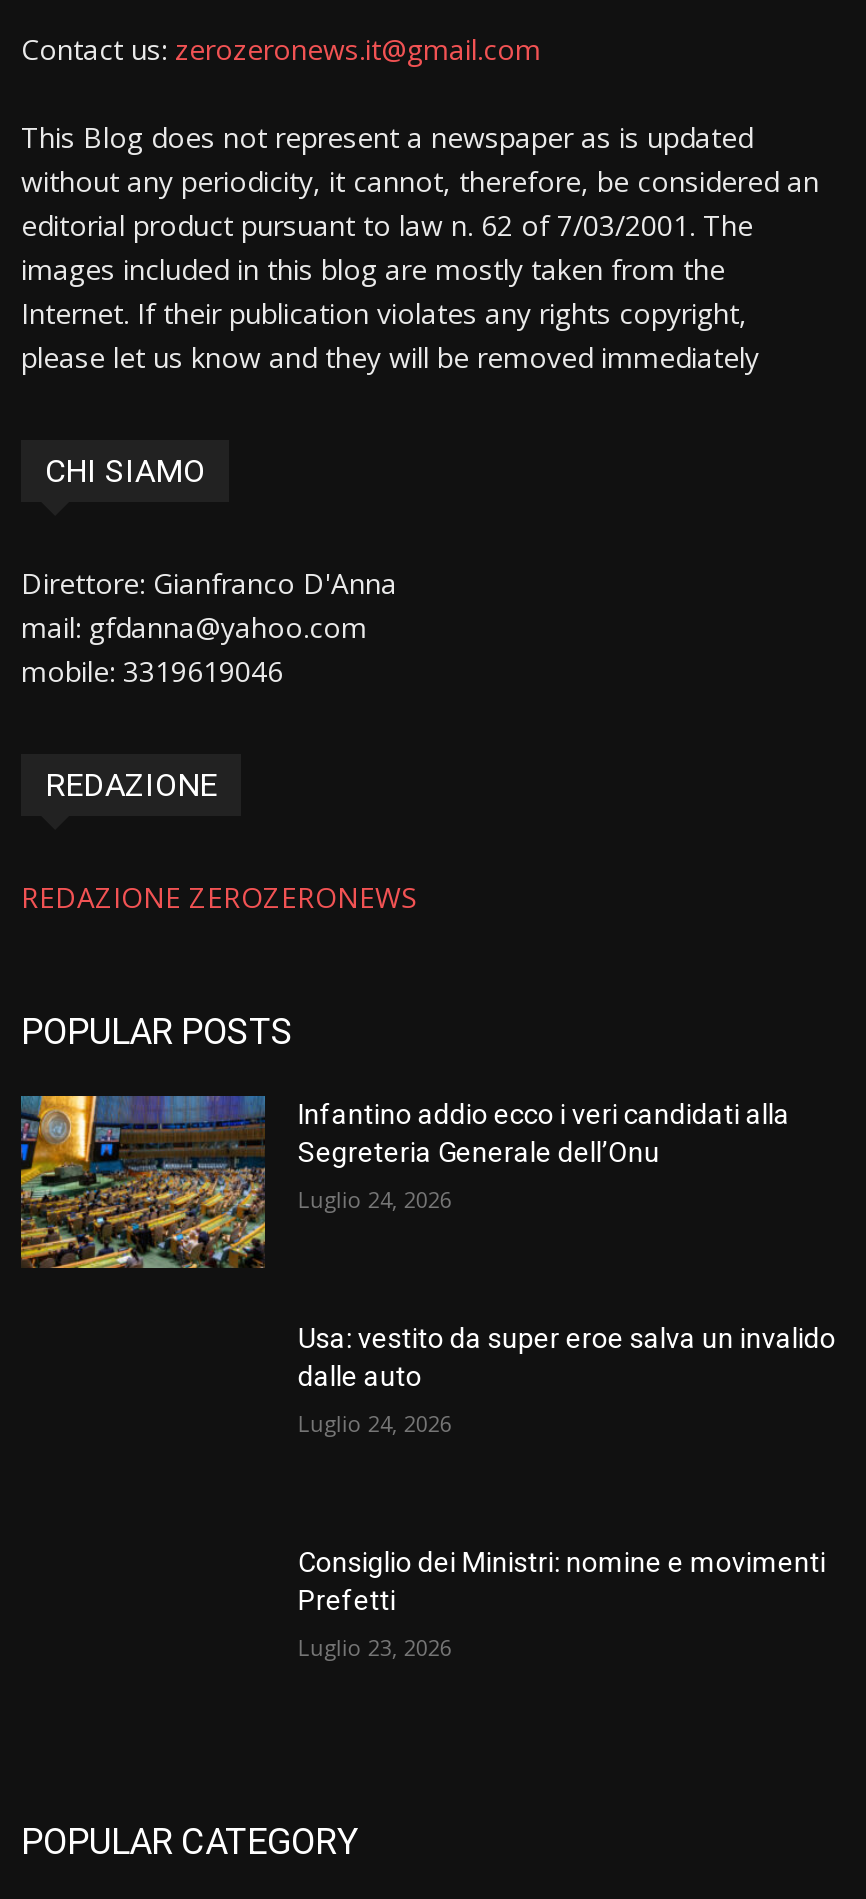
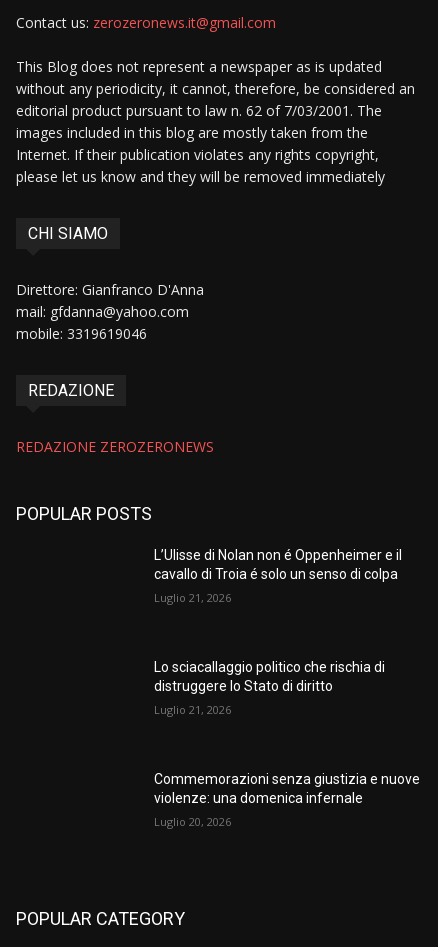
- [image]

- Infantino addio ecco i veri candidati alla
- Segreteria Generale dell’Onu
+ L’Ulisse di Nolan non é Oppenheimer e il
+ cavallo di Troia é solo un senso di colpa

- Luglio 24, 2026
+ Luglio 21, 2026

- Usa: vestito da super eroe salva un invalido
- dalle auto
+ Lo sciacallaggio politico che rischia di
+ distruggere lo Stato di diritto

- Luglio 24, 2026
+ Luglio 21, 2026

- Consiglio dei Ministri: nomine e movimenti
- Prefetti
+ Commemorazioni senza giustizia e nuove
+ violenze: una domenica infernale

- Luglio 23, 2026
+ Luglio 20, 2026
